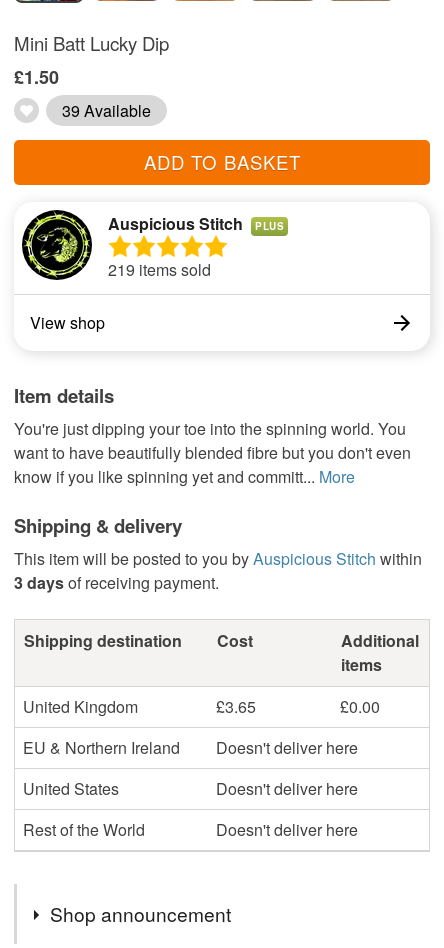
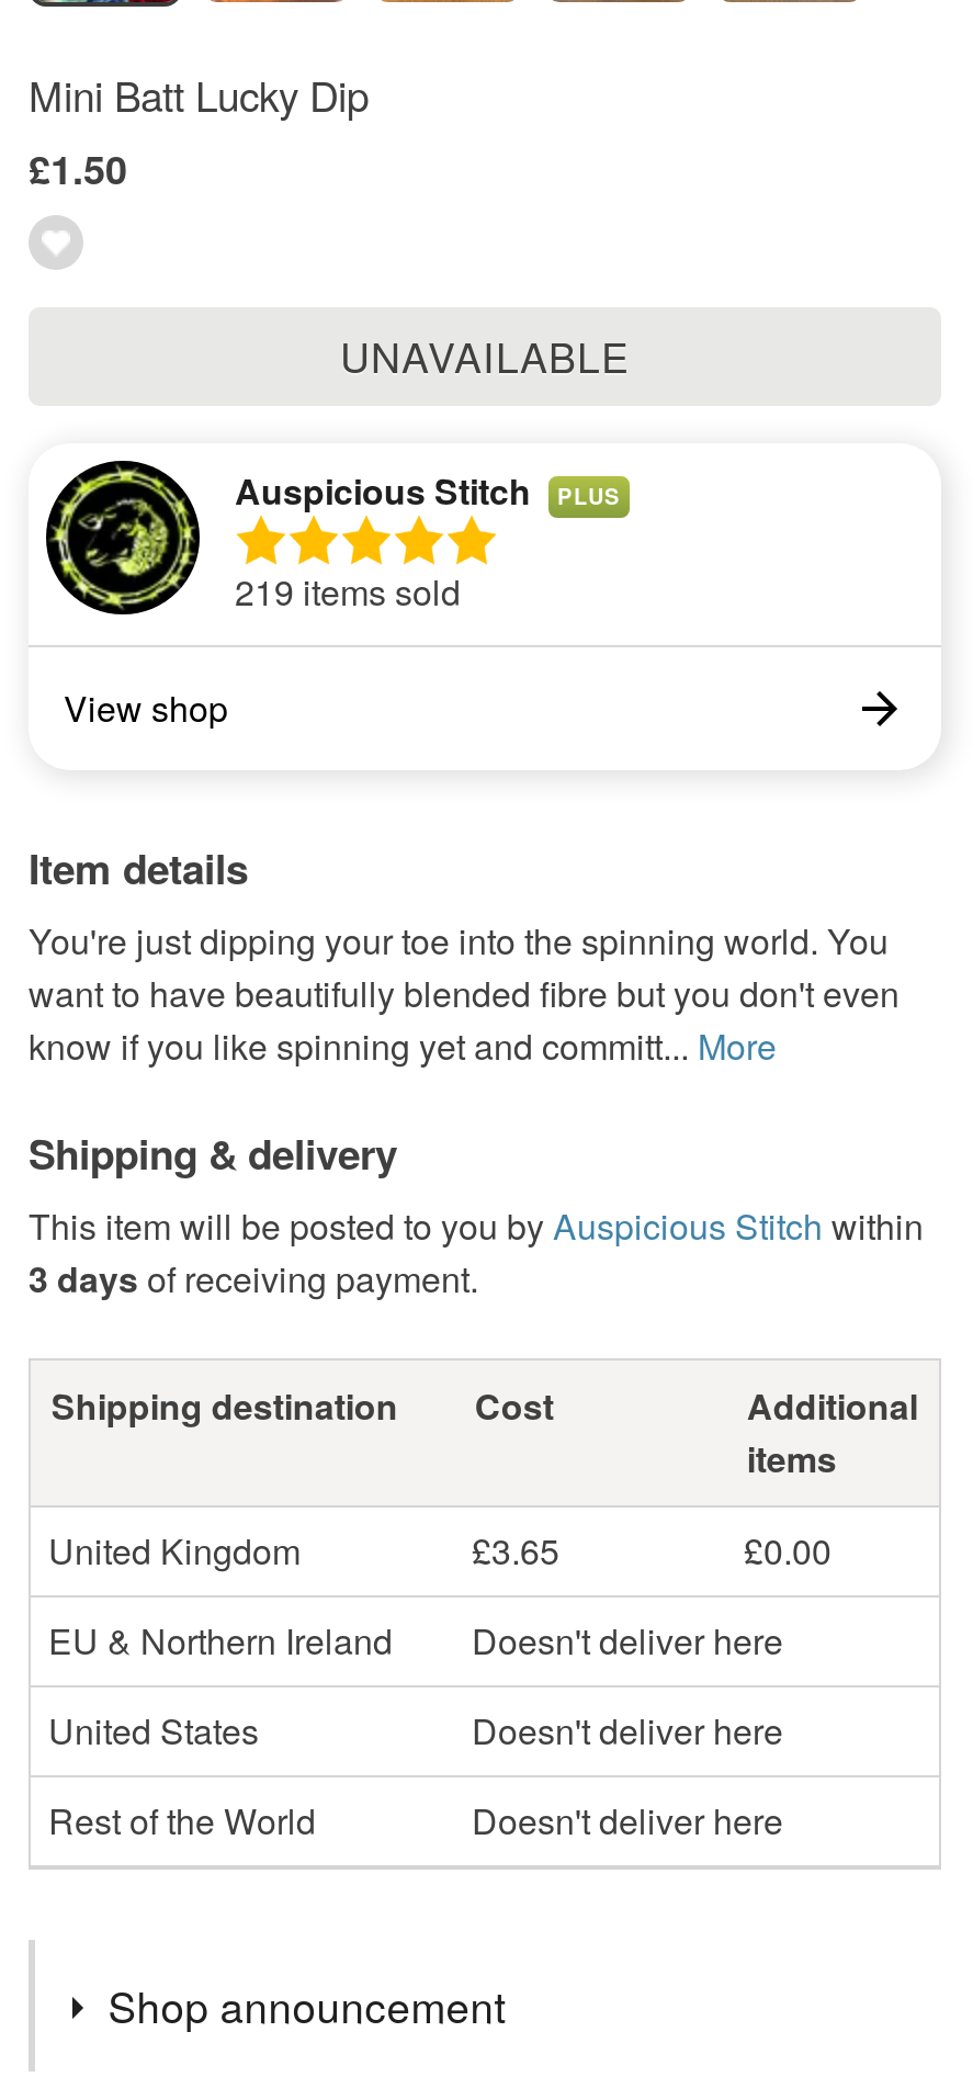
- 39 Available
- ADD TO BASKET
+ UNAVAILABLE
